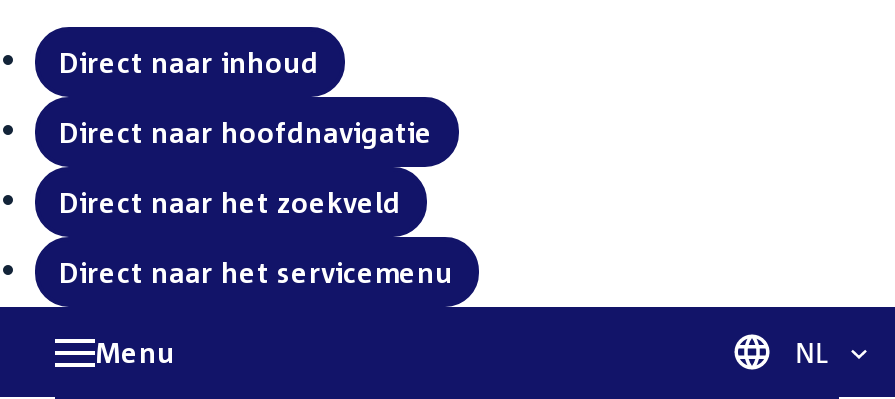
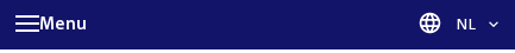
- Direct naar inhoud
- Direct naar hoofdnavigatie
- Direct naar het zoekveld
- Direct naar het servicemenu
